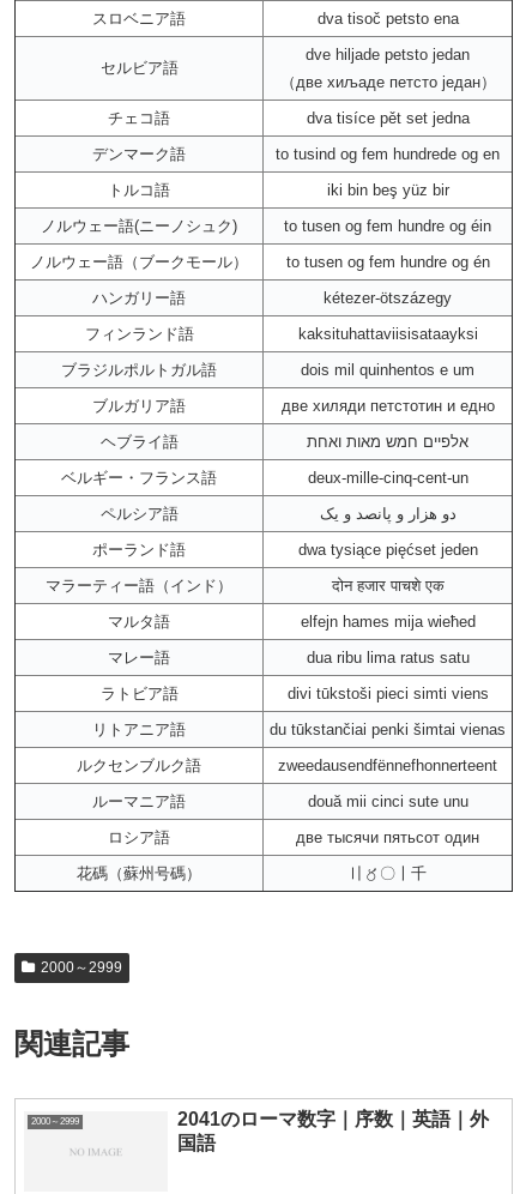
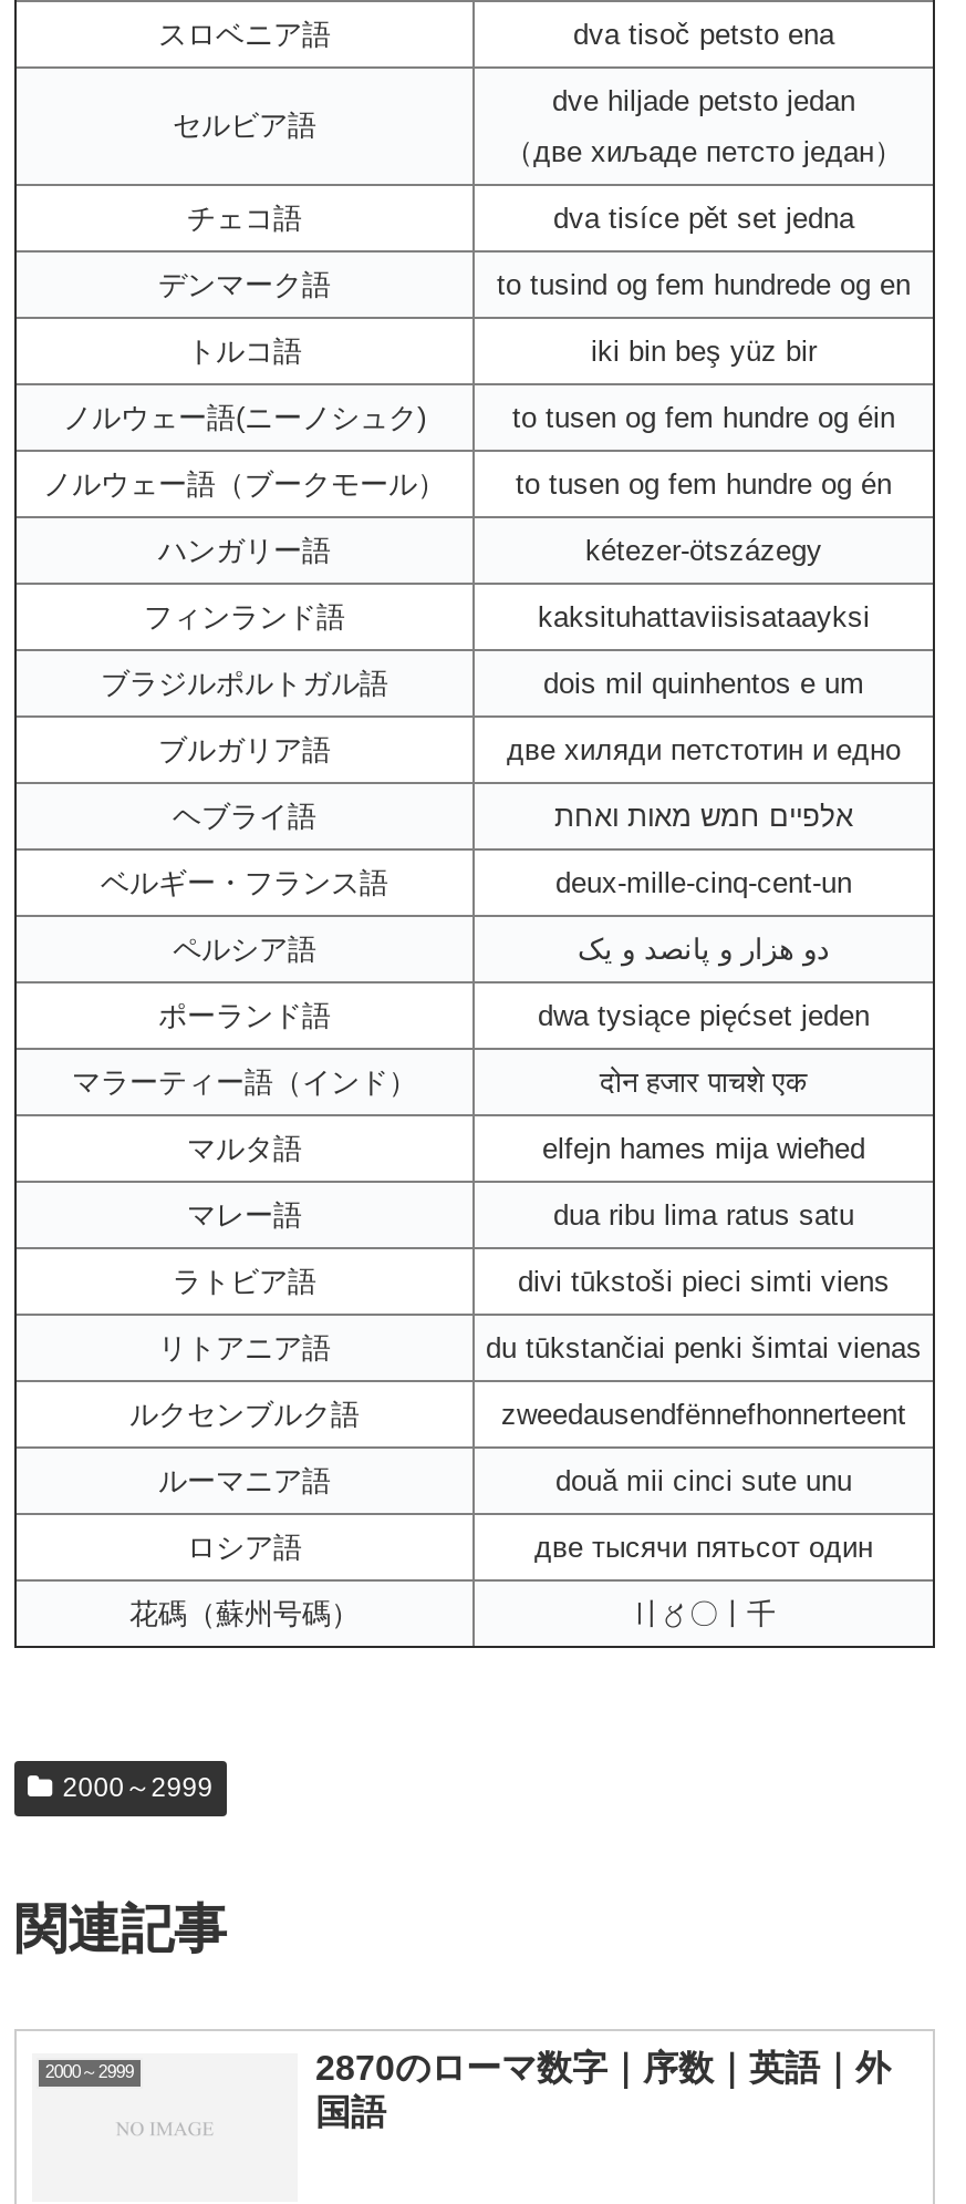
- 2041のローマ数字｜序数｜英語｜外
+ 2870のローマ数字｜序数｜英語｜外
